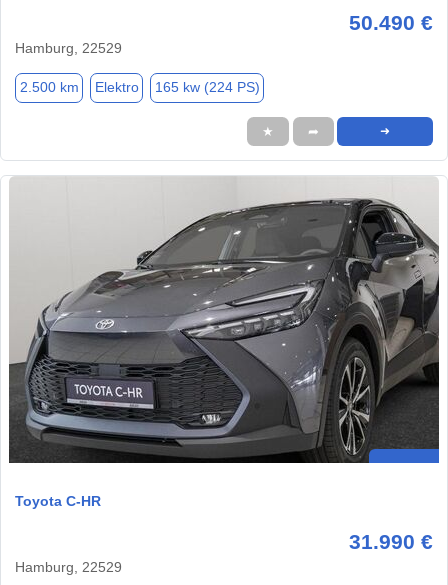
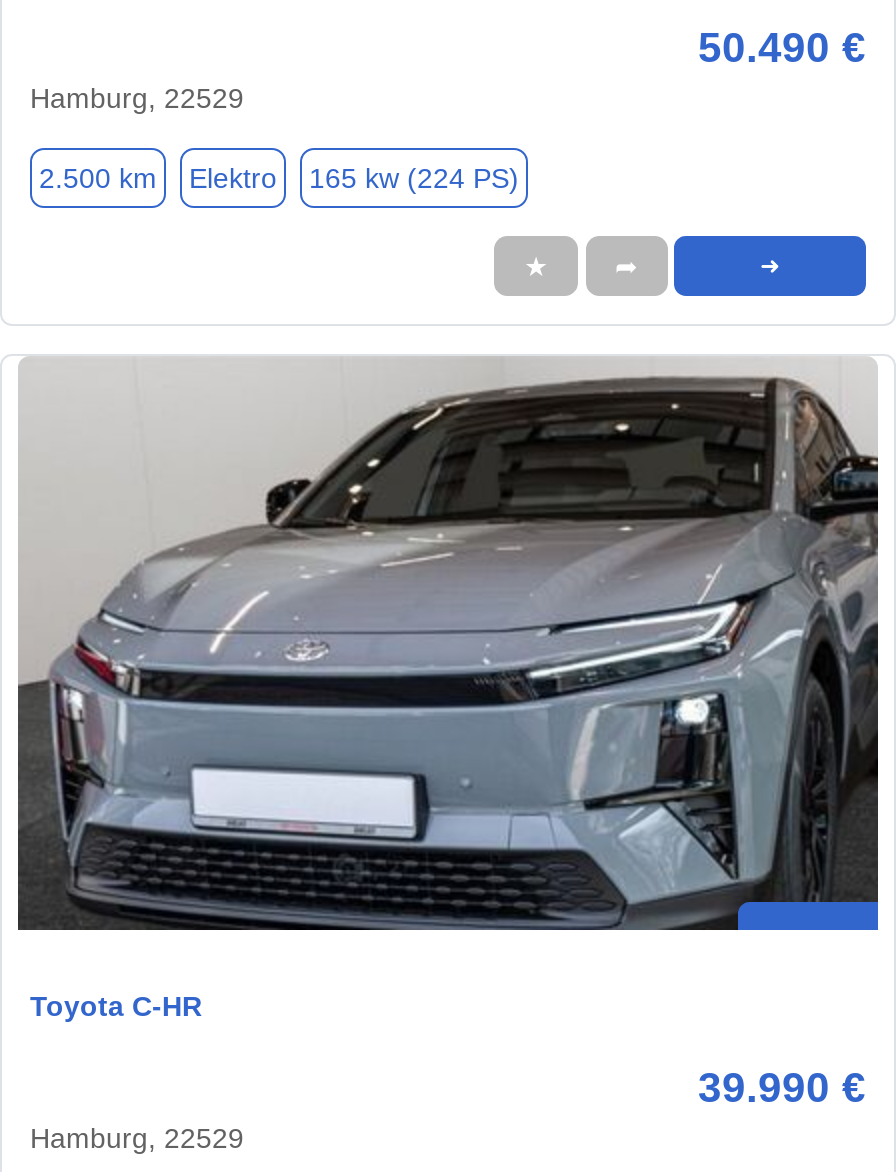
- [image]
+ [image]

- 31.990 €
+ 39.990 €
